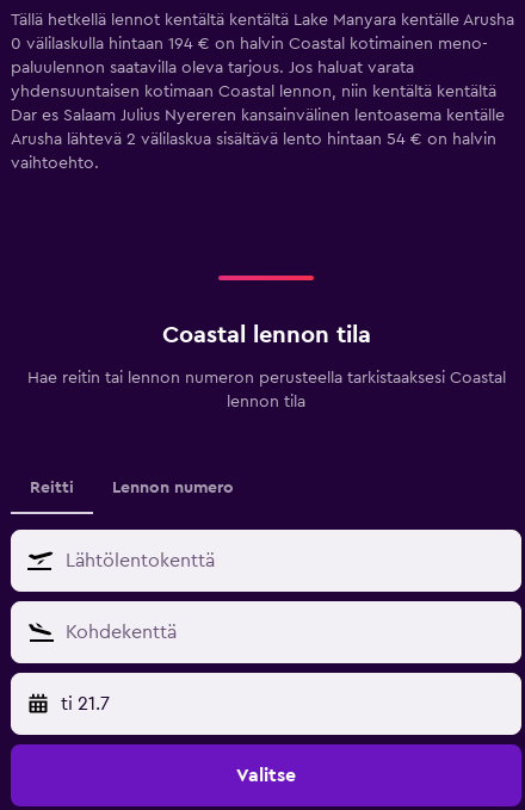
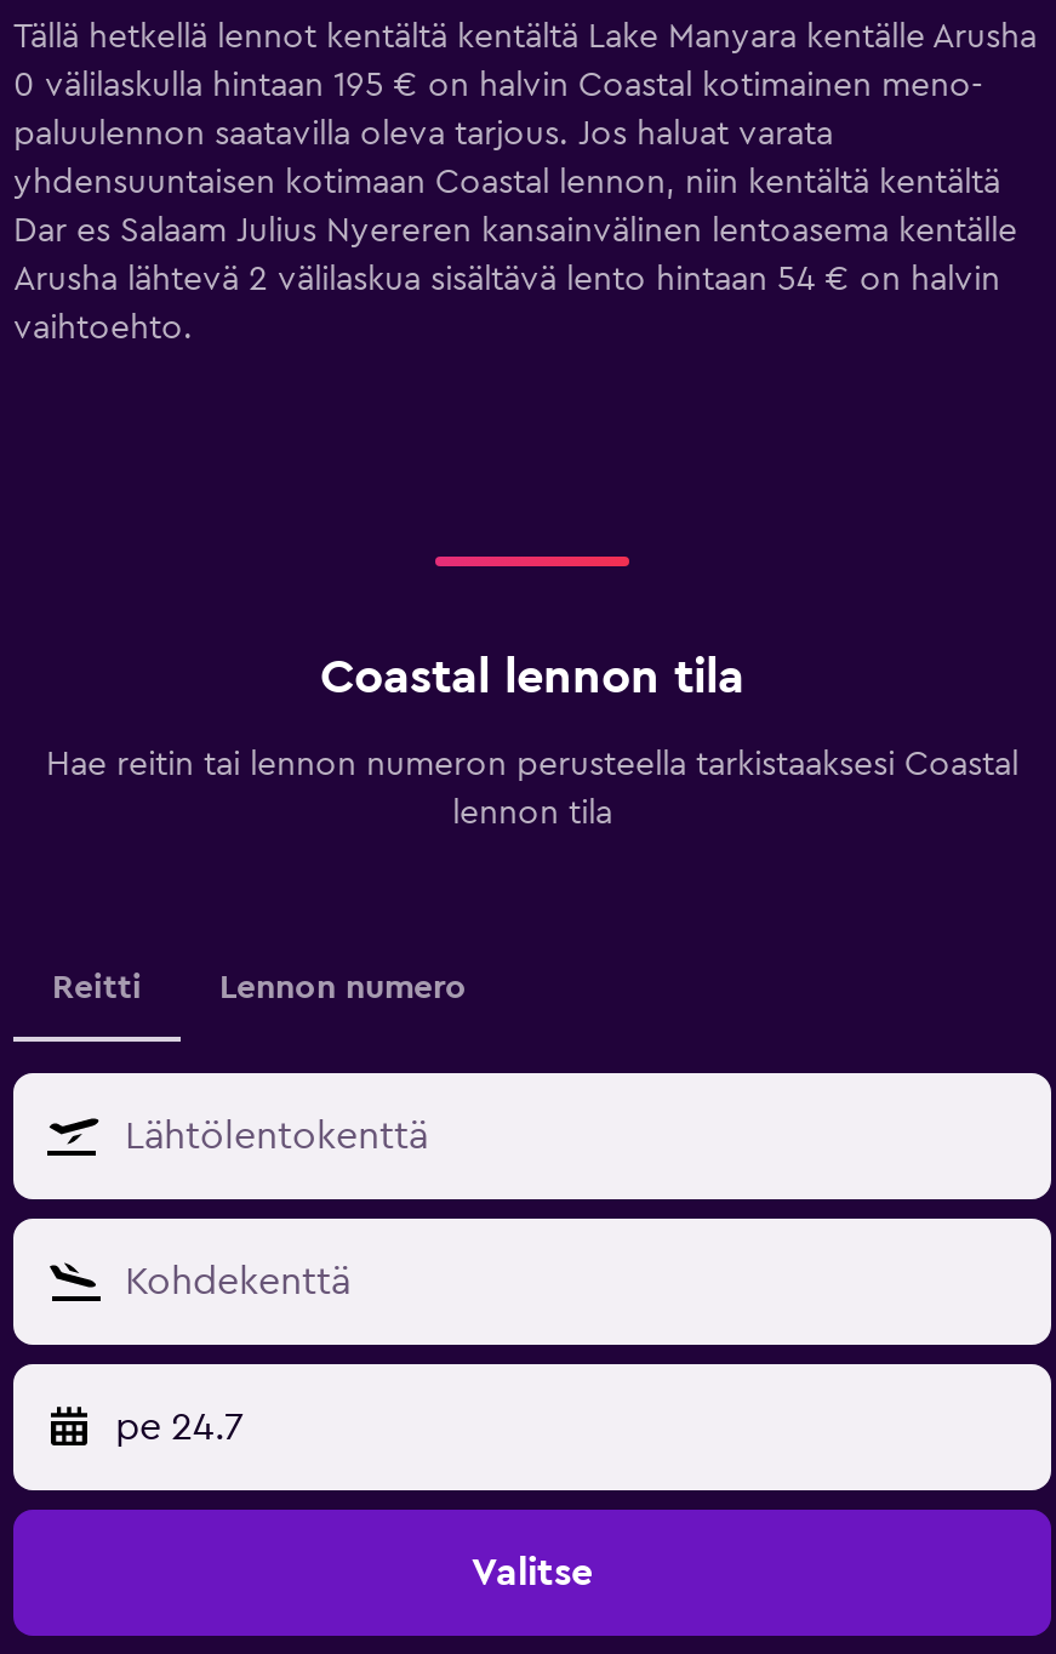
- 0 välilaskulla hintaan 194 € on halvin Coastal kotimainen meno-
+ 0 välilaskulla hintaan 195 € on halvin Coastal kotimainen meno-

- ti 21.7
+ pe 24.7
